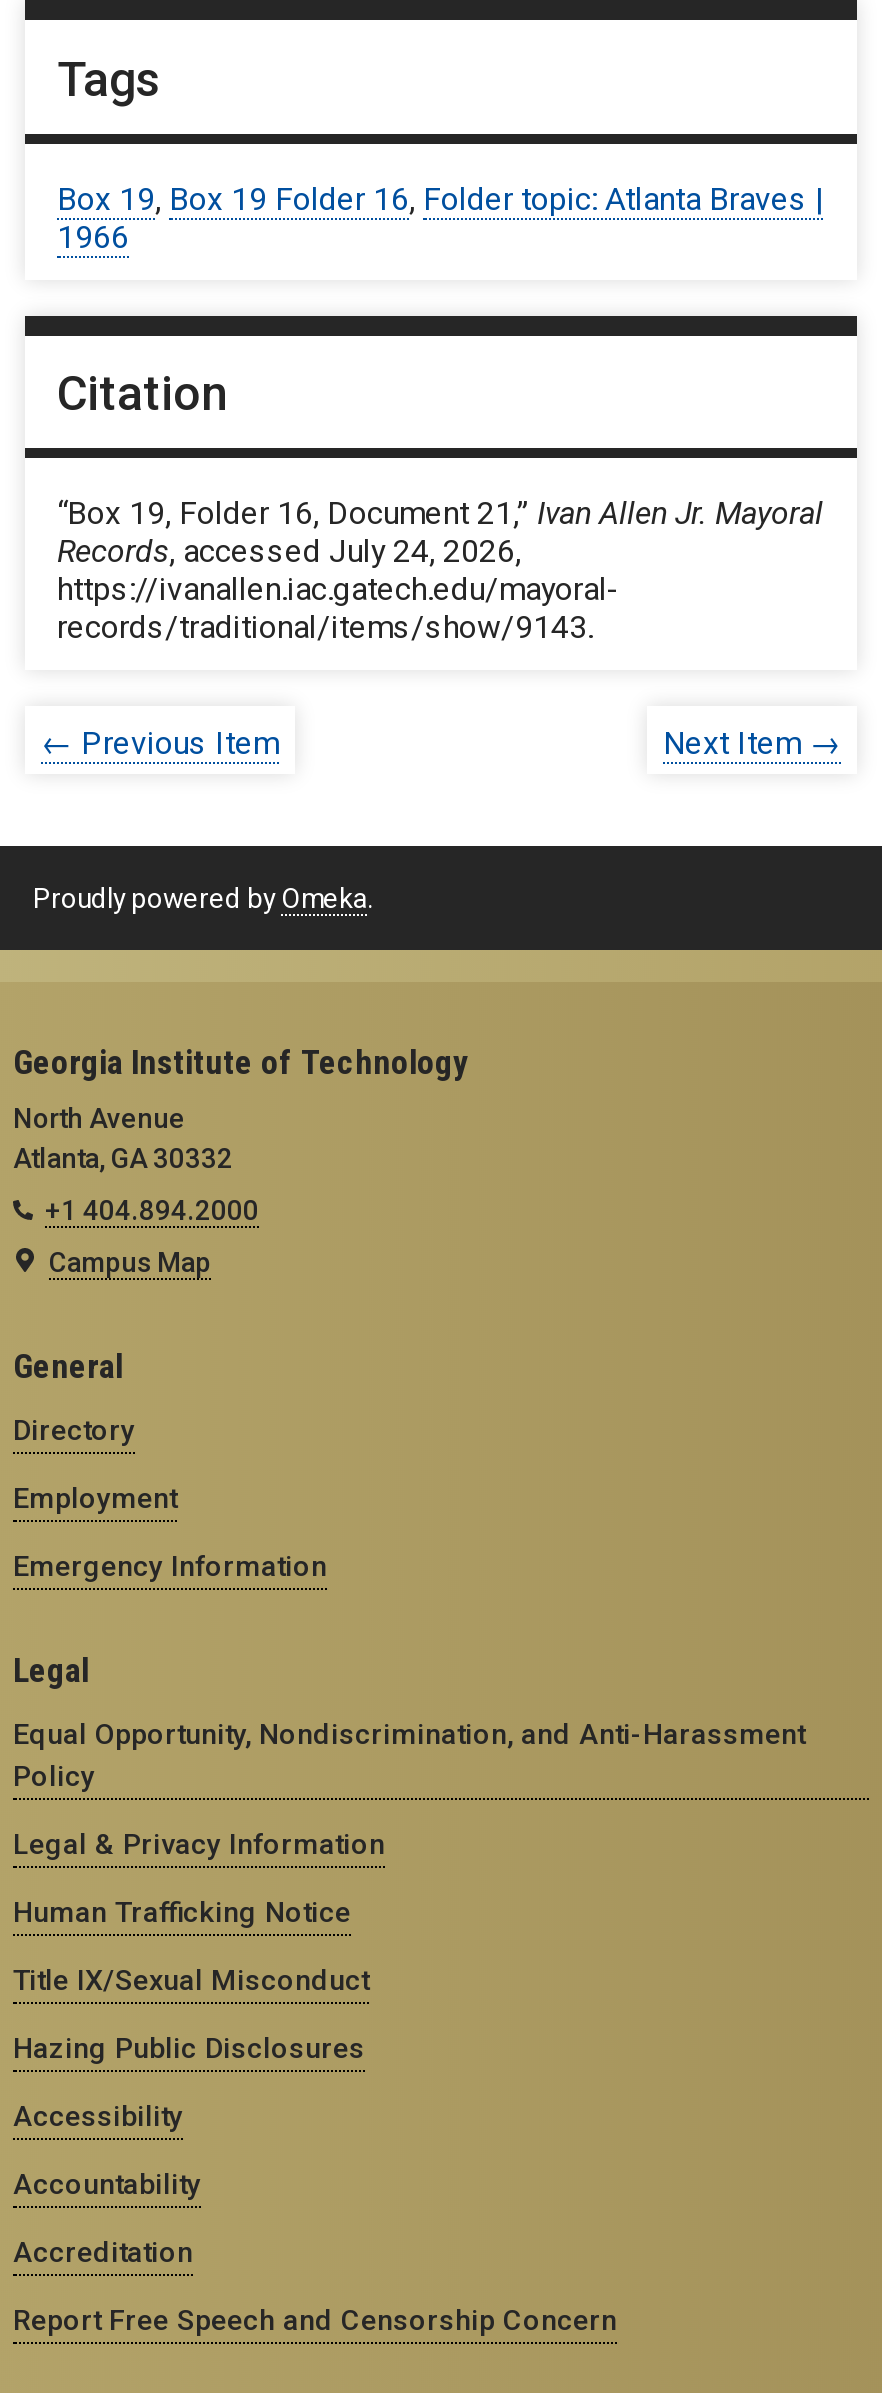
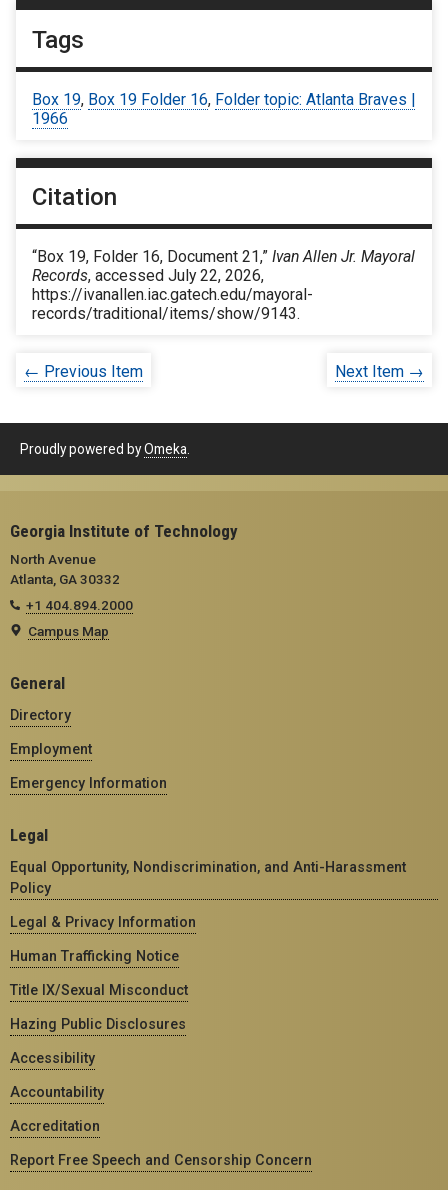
- Records, accessed July 24, 2026,
+ Records, accessed July 22, 2026,
